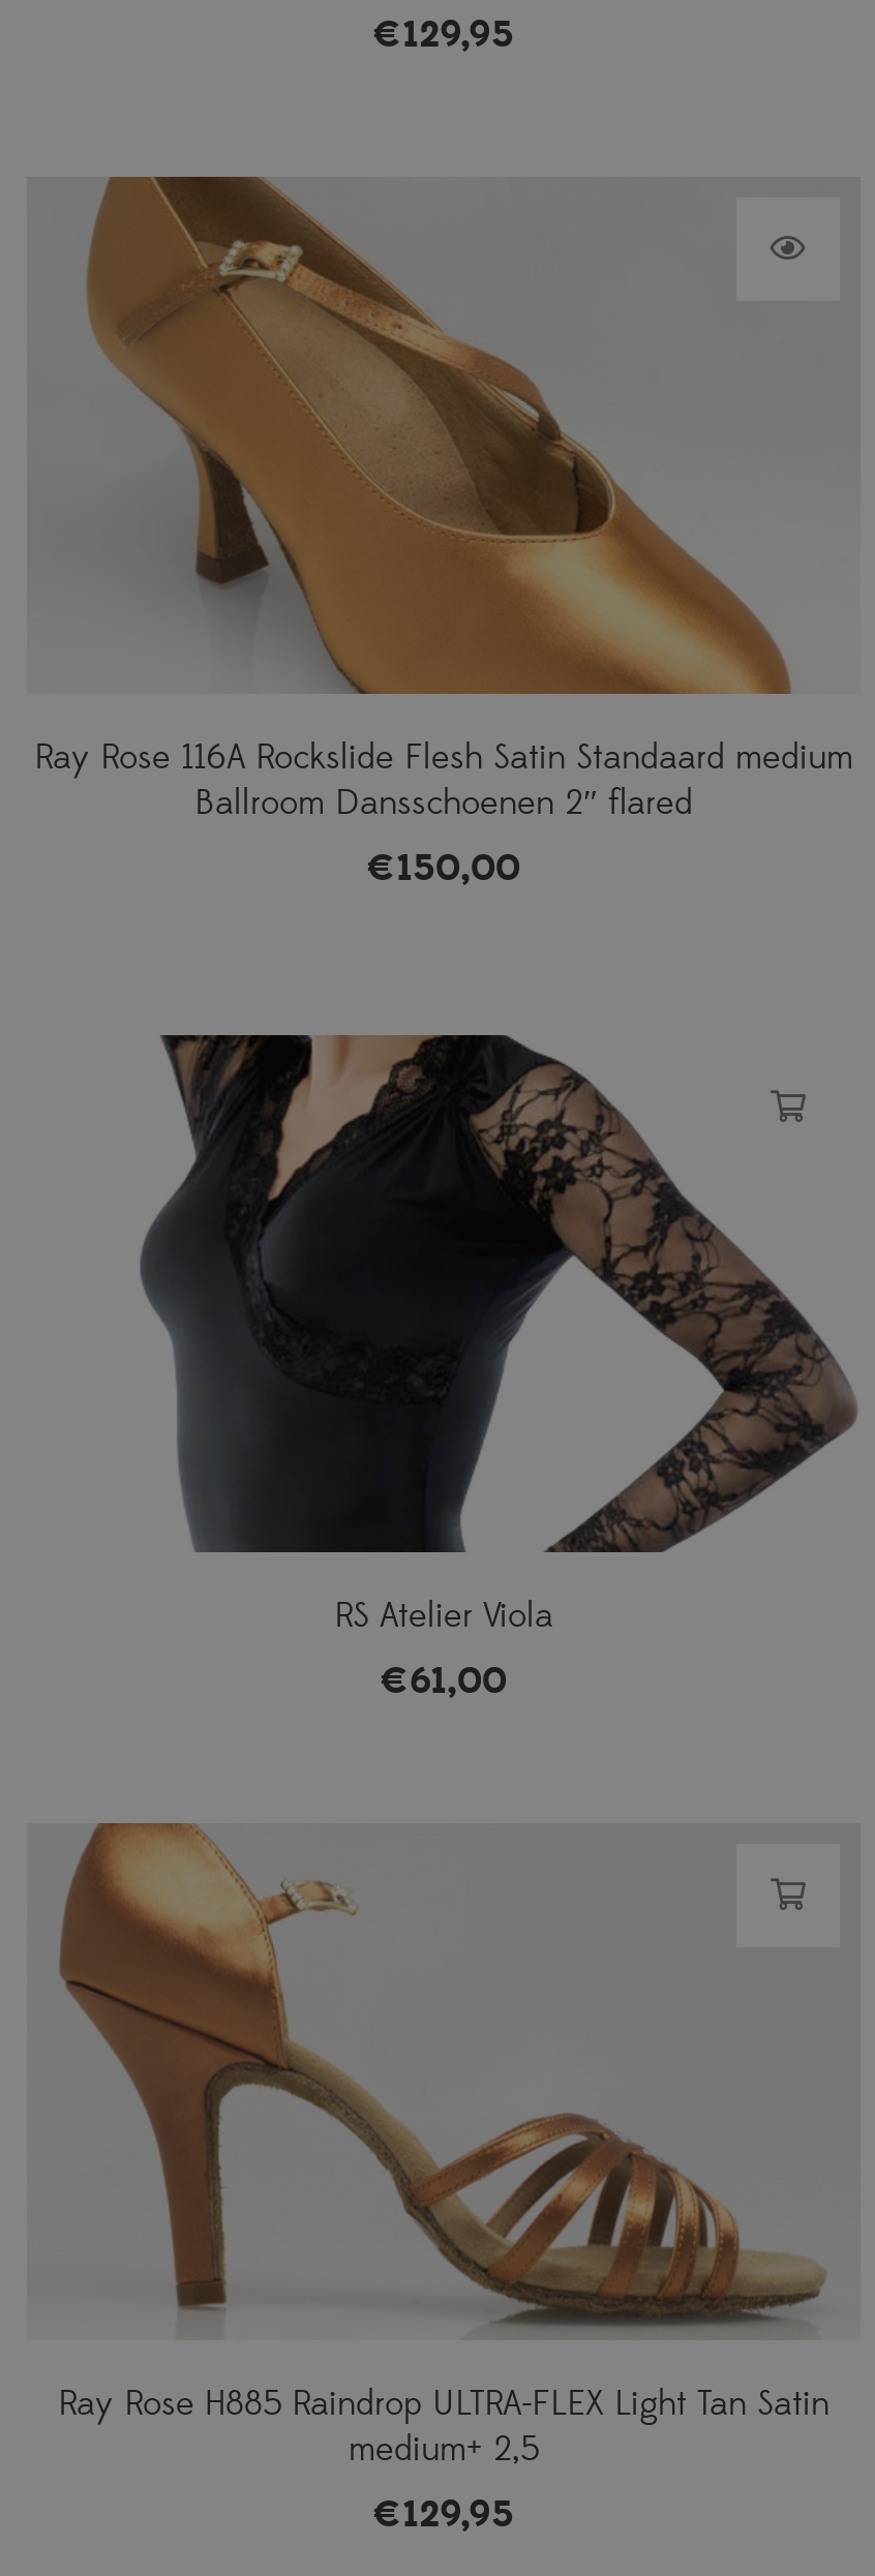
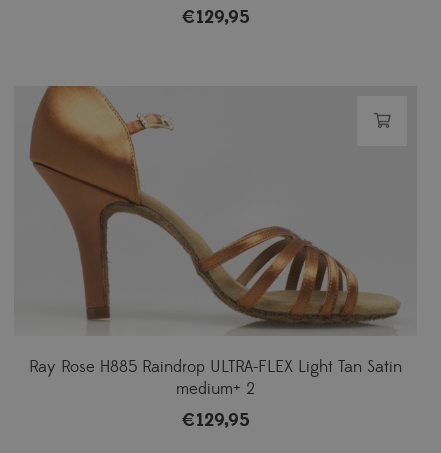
- [image]
- Ray Rose 116A Rockslide Flesh Satin Standaard medium
- Ballroom Dansschoenen 2″ flared
- €150,00

- [image]
- RS Atelier Viola
- €61,00

- medium+ 2,5
+ medium+ 2
